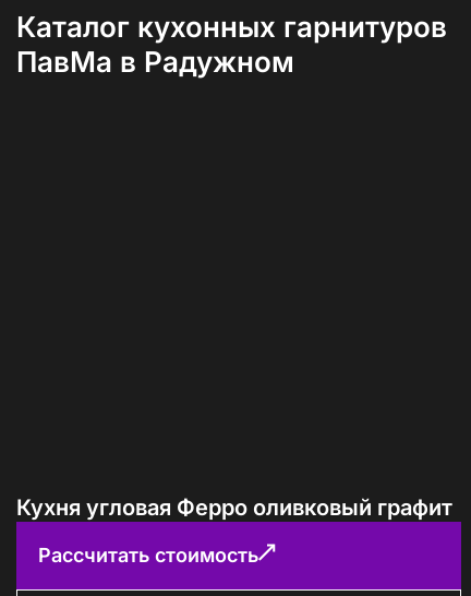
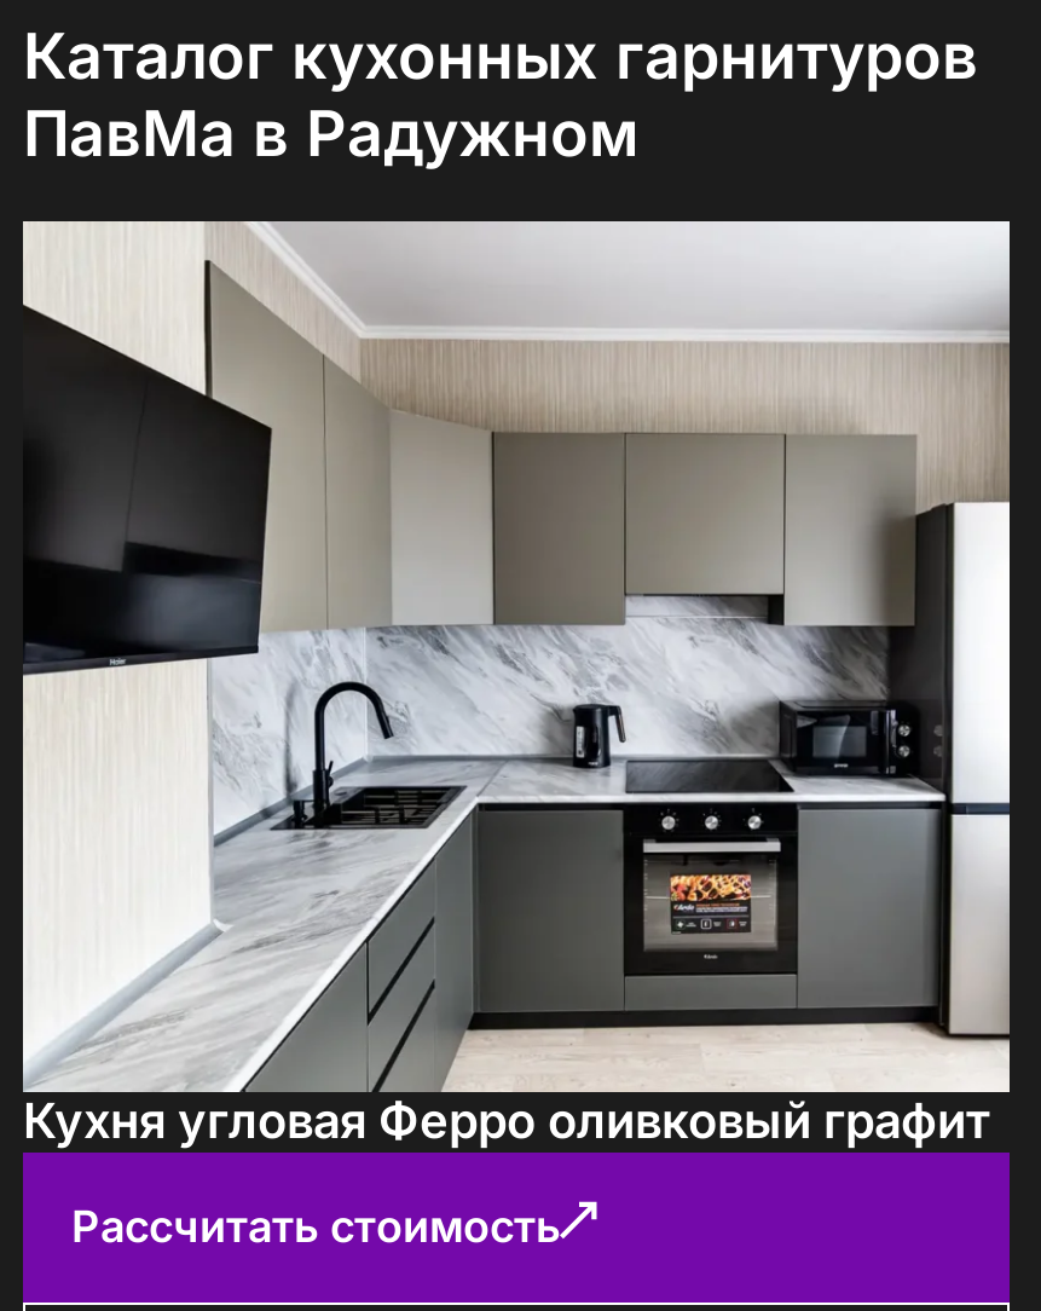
+ [image]
